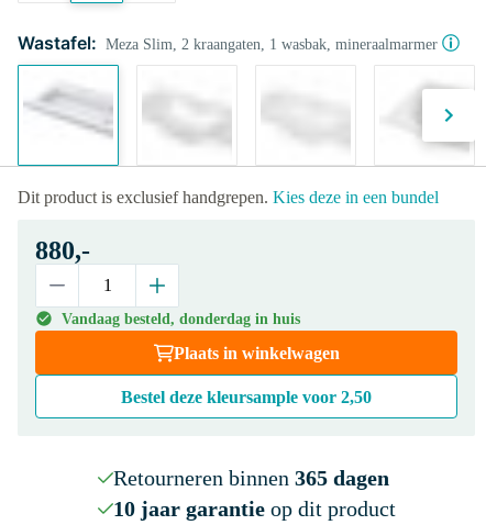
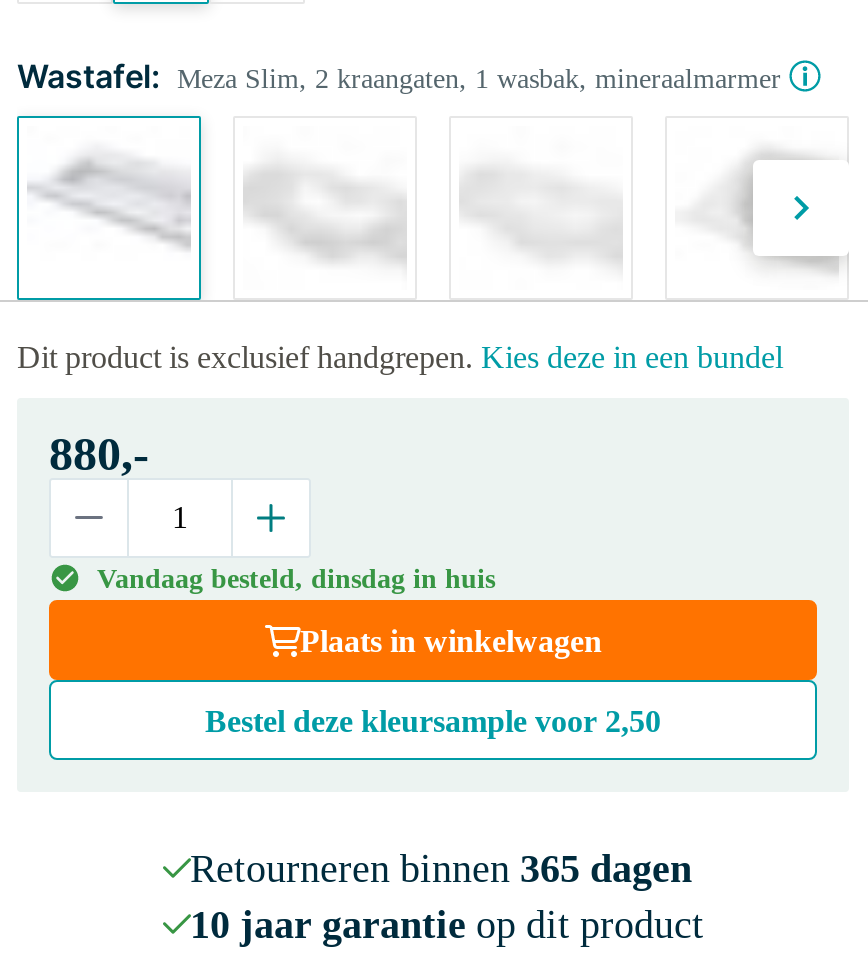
- Vandaag besteld, donderdag in huis
+ Vandaag besteld, dinsdag in huis
